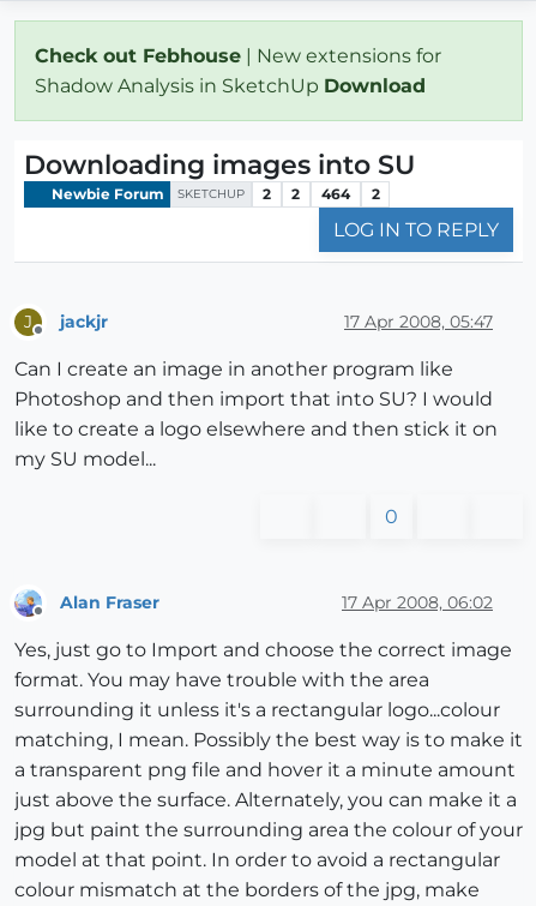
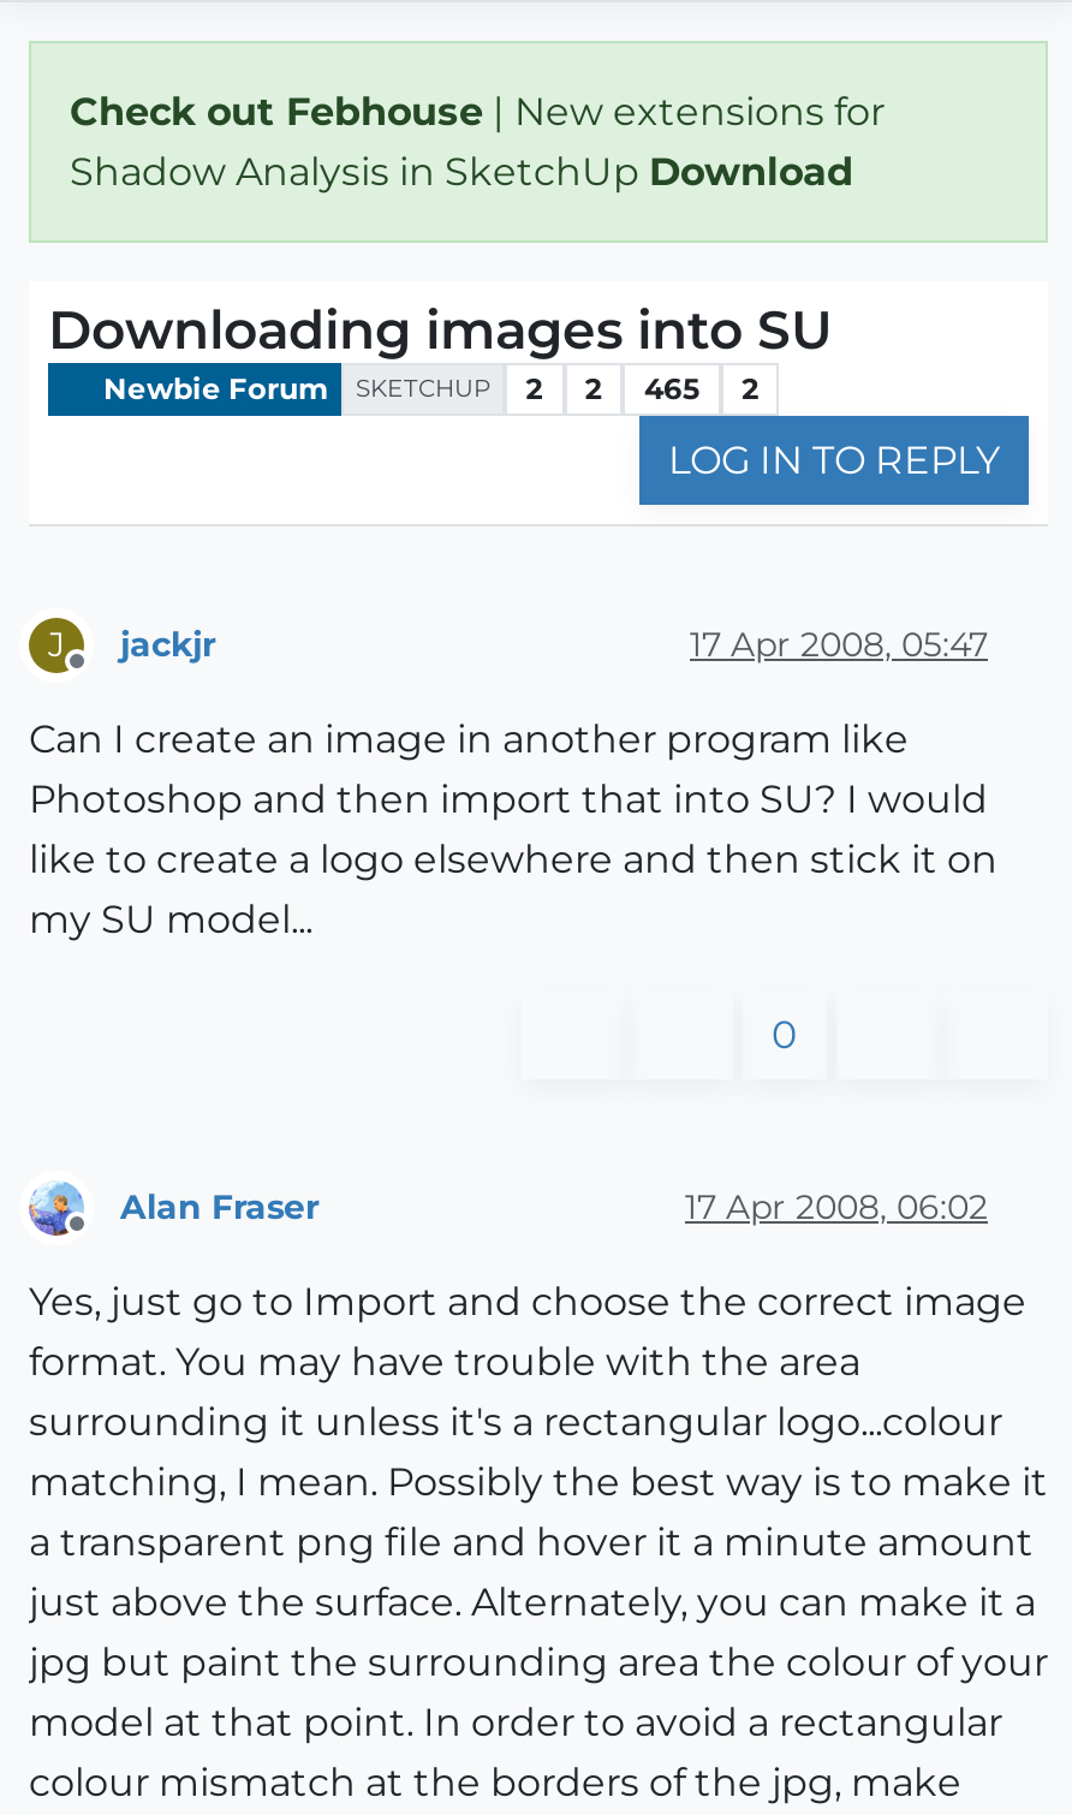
- Newbie Forum SKETCHUP 2 2 464 2
+ Newbie Forum SKETCHUP 2 2 465 2
